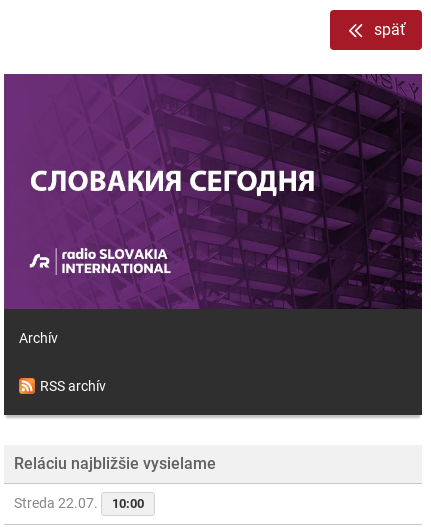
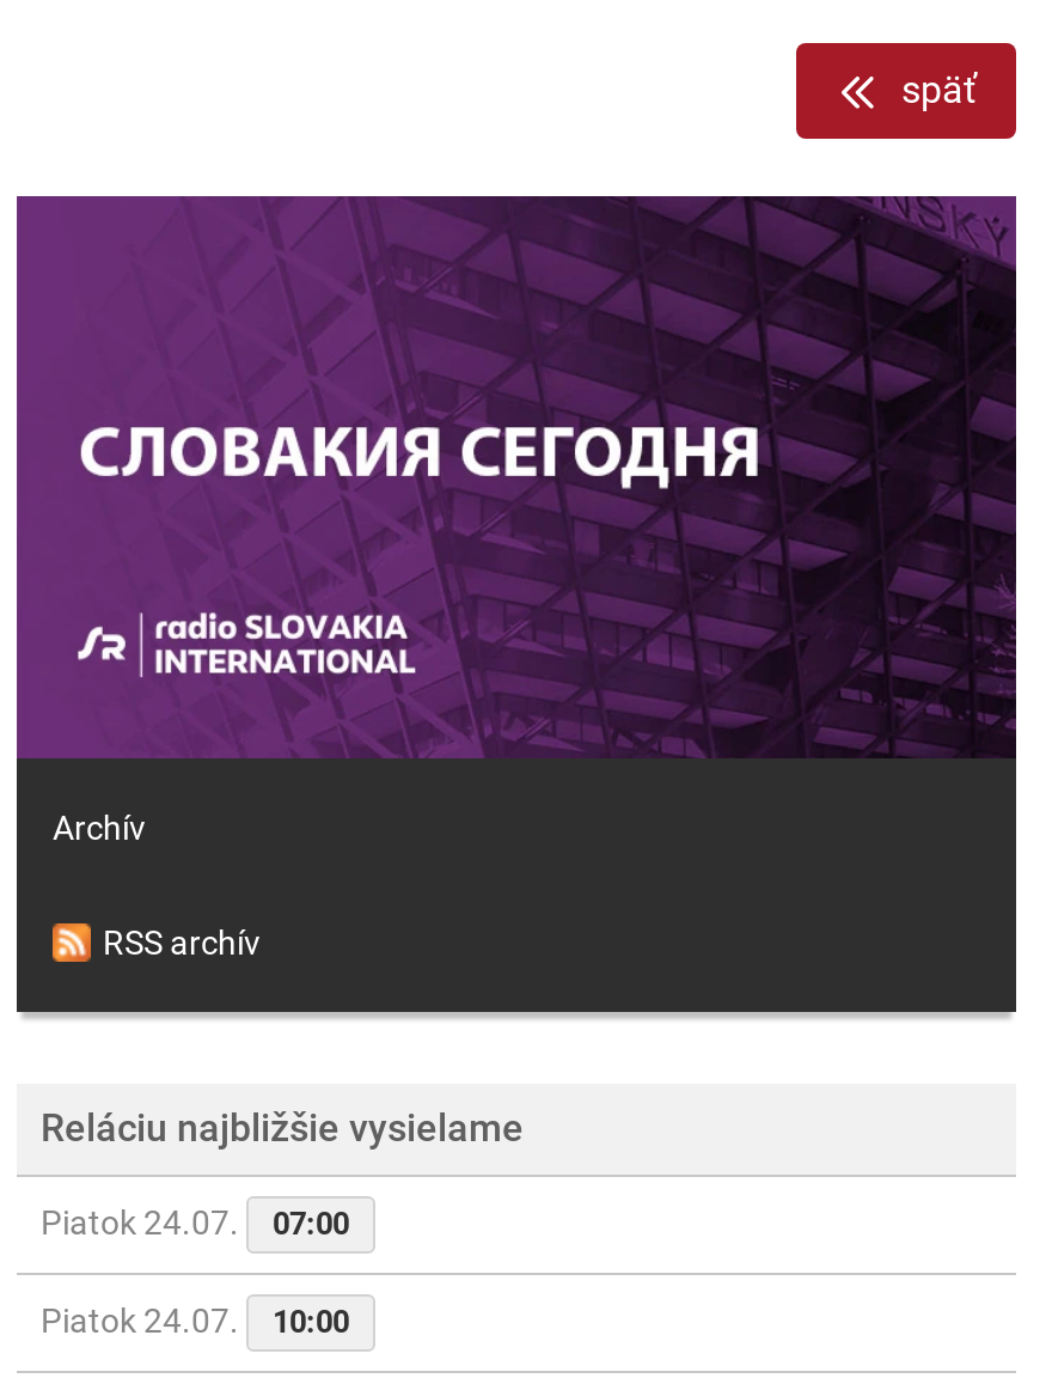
- Streda 22.07.
+ Piatok 24.07.
+ 07:00
+ Piatok 24.07.
